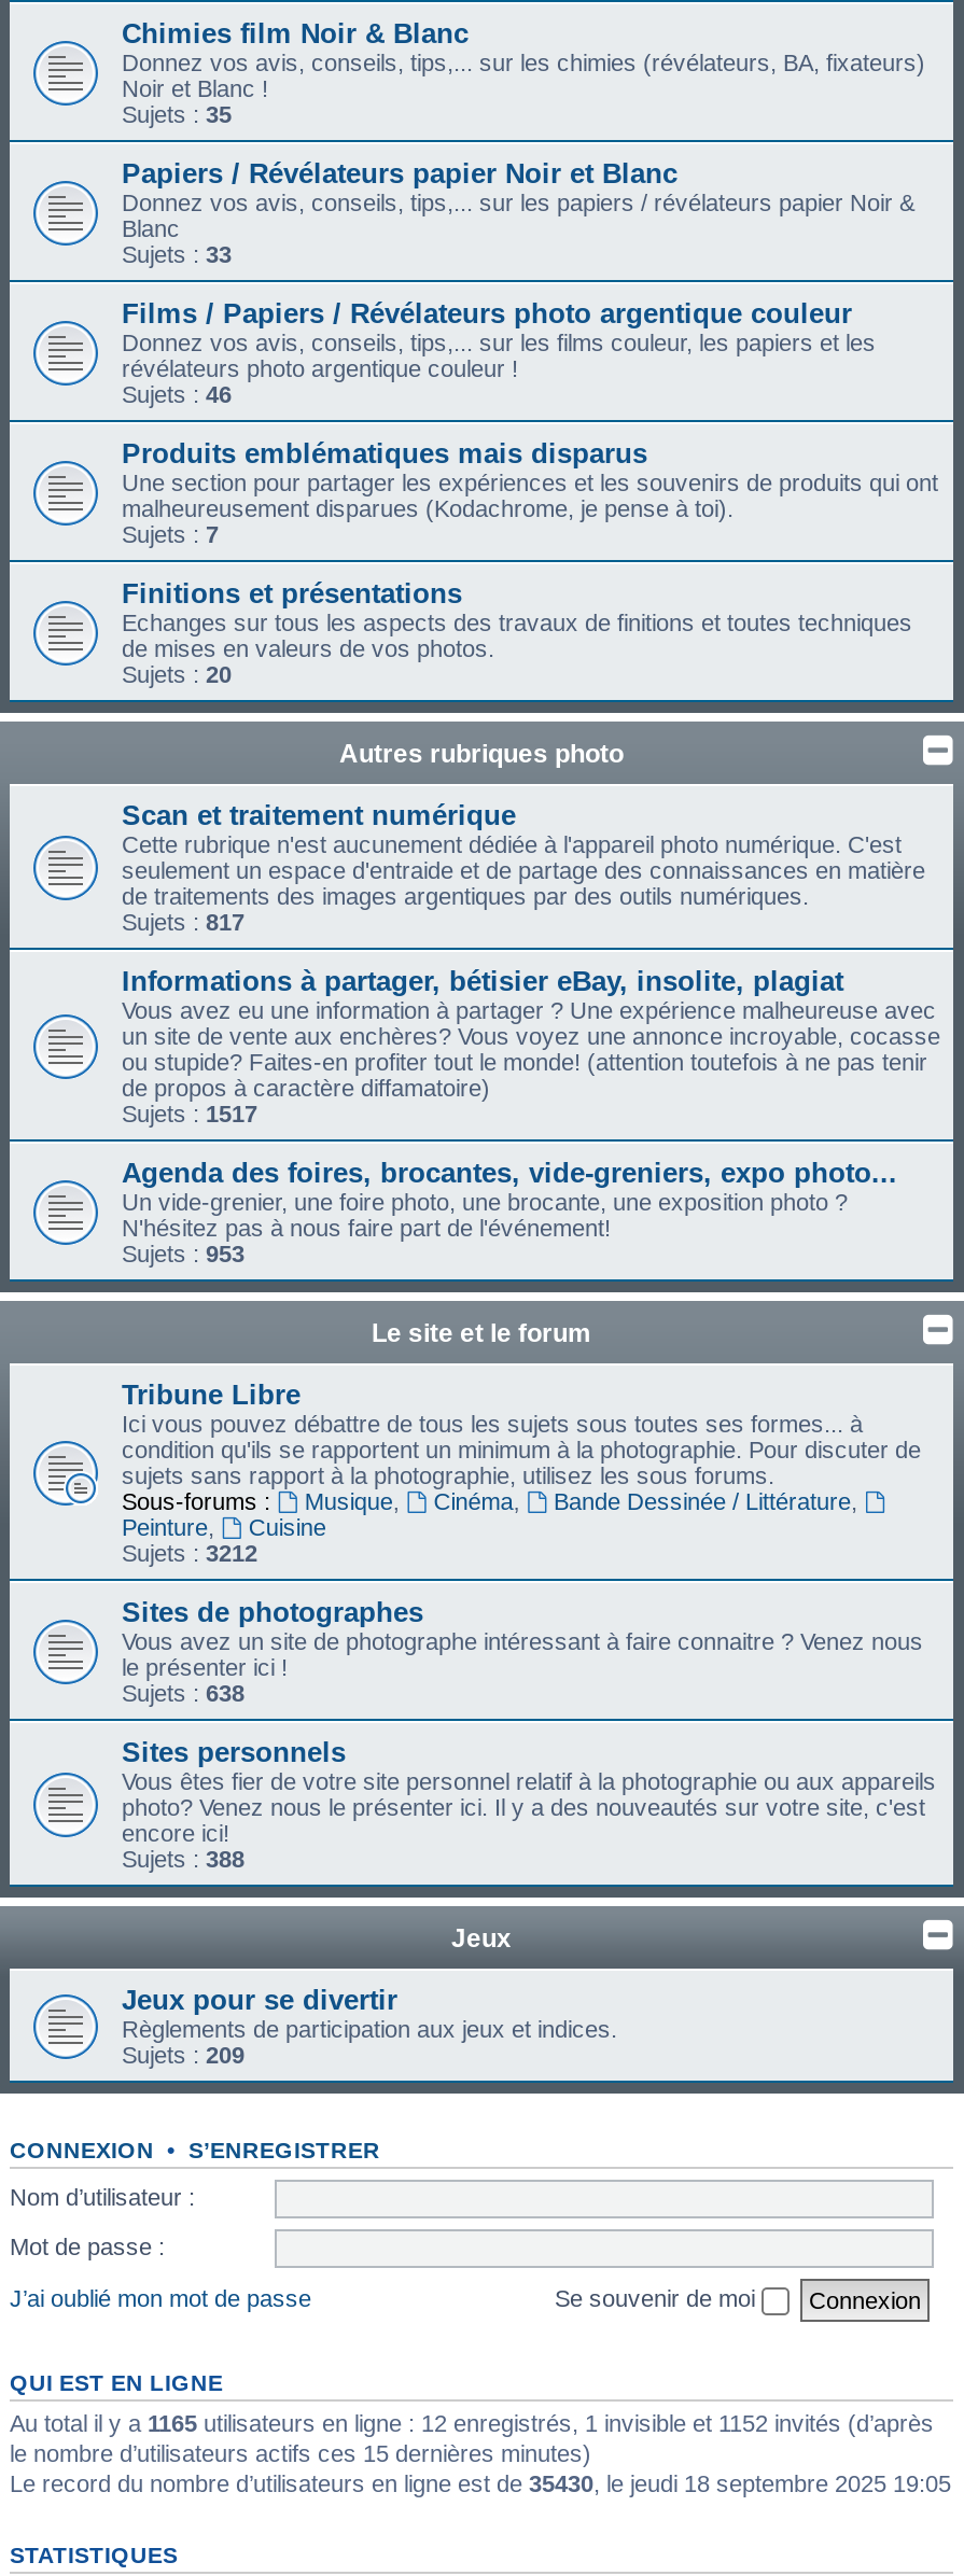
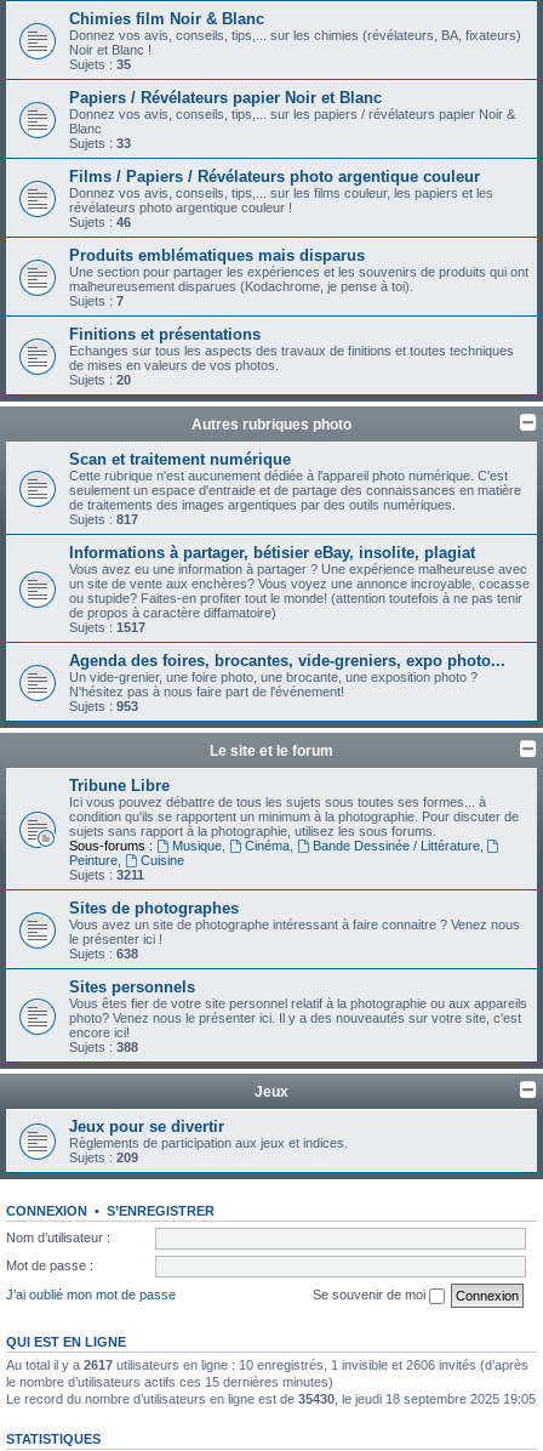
- Sujets : 3212
+ Sujets : 3211

- Au total il y a 1165 utilisateurs en ligne : 12 enregistrés, 1 invisible et 1152 invités (d’après
+ Au total il y a 2617 utilisateurs en ligne : 10 enregistrés, 1 invisible et 2606 invités (d’après
